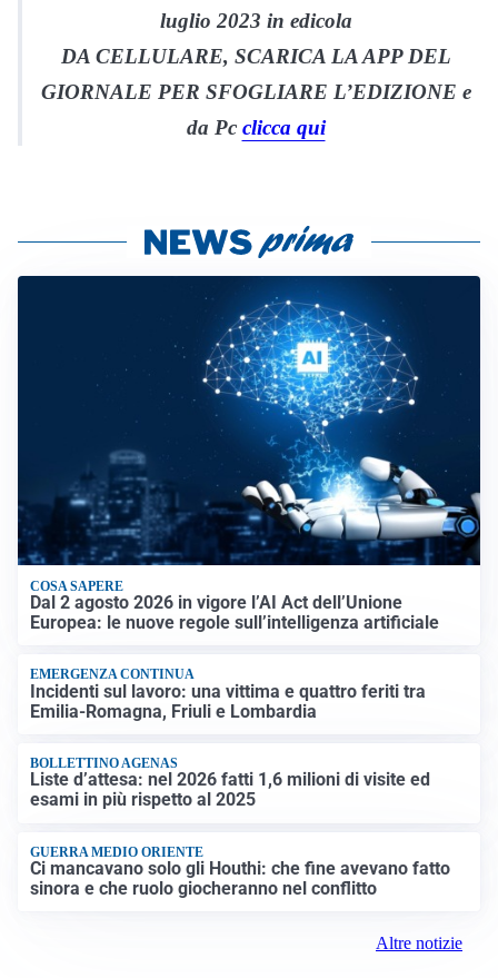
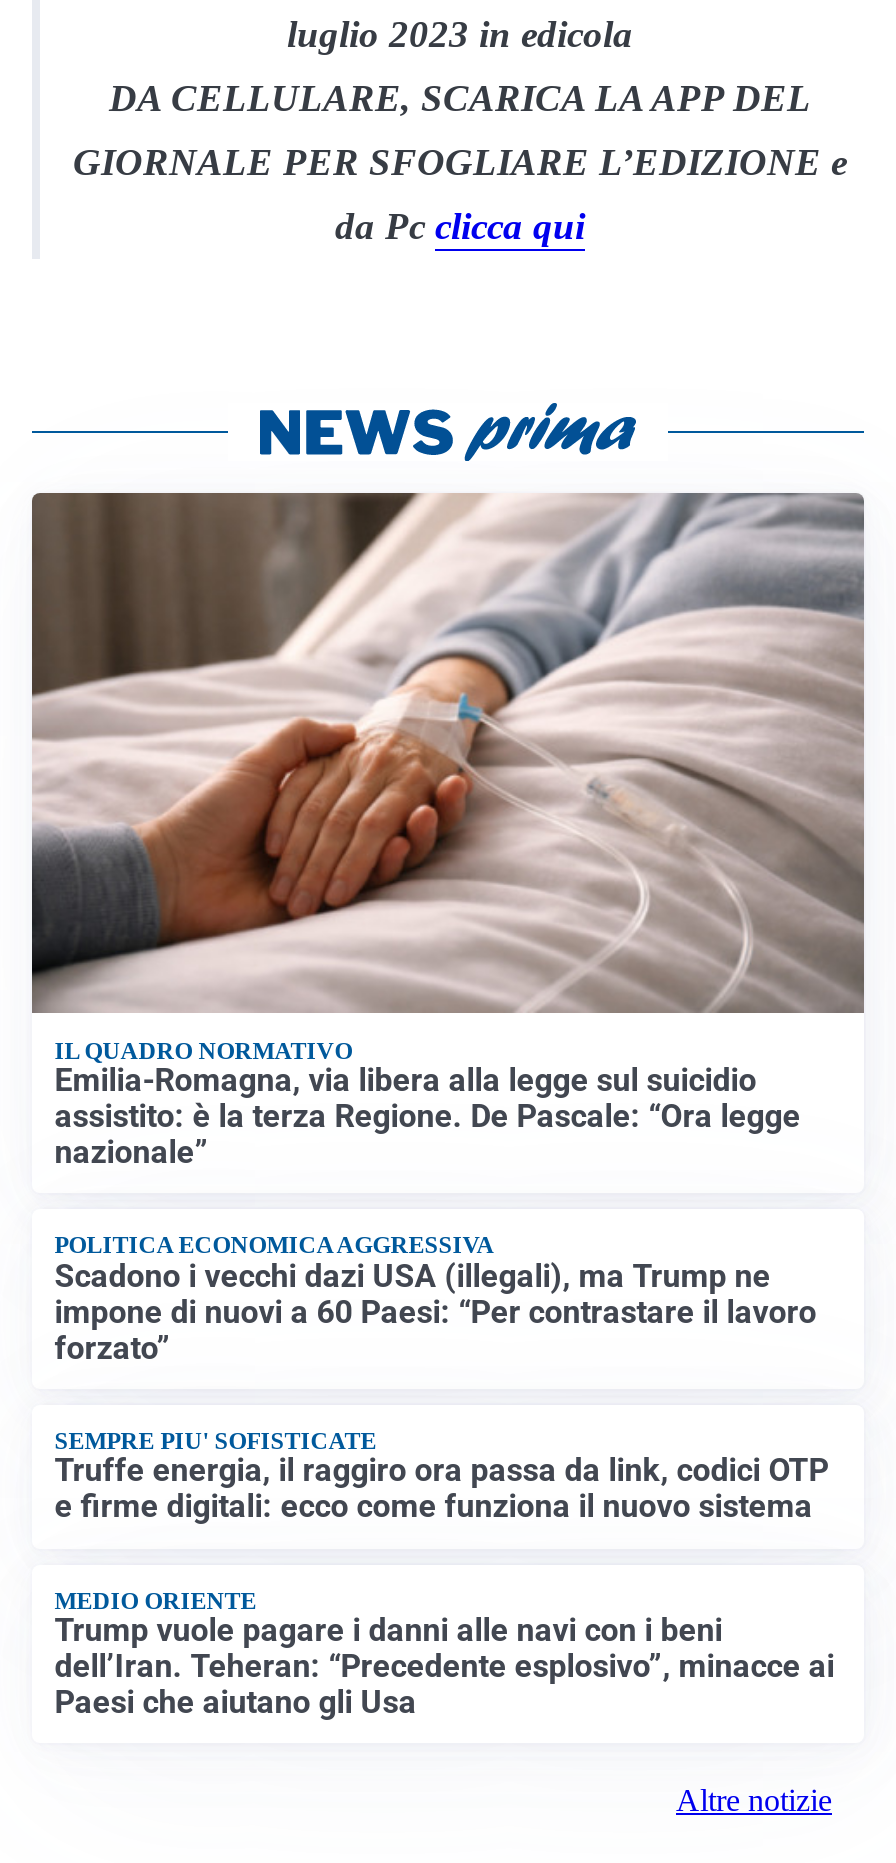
- [image]
- COSA SAPERE
- Dal 2 agosto 2026 in vigore l’AI Act dell’Unione
- Europea: le nuove regole sull’intelligenza artificiale
+ [image]
+ IL QUADRO NORMATIVO
+ Emilia-Romagna, via libera alla legge sul suicidio
+ assistito: è la terza Regione. De Pascale: “Ora legge
+ nazionale”

- EMERGENZA CONTINUA
- Incidenti sul lavoro: una vittima e quattro feriti tra
- Emilia-Romagna, Friuli e Lombardia
+ POLITICA ECONOMICA AGGRESSIVA
+ Scadono i vecchi dazi USA (illegali), ma Trump ne
+ impone di nuovi a 60 Paesi: “Per contrastare il lavoro
+ forzato”

- BOLLETTINO AGENAS
- Liste d’attesa: nel 2026 fatti 1,6 milioni di visite ed
- esami in più rispetto al 2025
+ SEMPRE PIU' SOFISTICATE
+ Truffe energia, il raggiro ora passa da link, codici OTP
+ e firme digitali: ecco come funziona il nuovo sistema

- GUERRA MEDIO ORIENTE
- Ci mancavano solo gli Houthi: che fine avevano fatto
- sinora e che ruolo giocheranno nel conflitto
+ MEDIO ORIENTE
+ Trump vuole pagare i danni alle navi con i beni
+ dell’Iran. Teheran: “Precedente esplosivo”, minacce ai
+ Paesi che aiutano gli Usa
